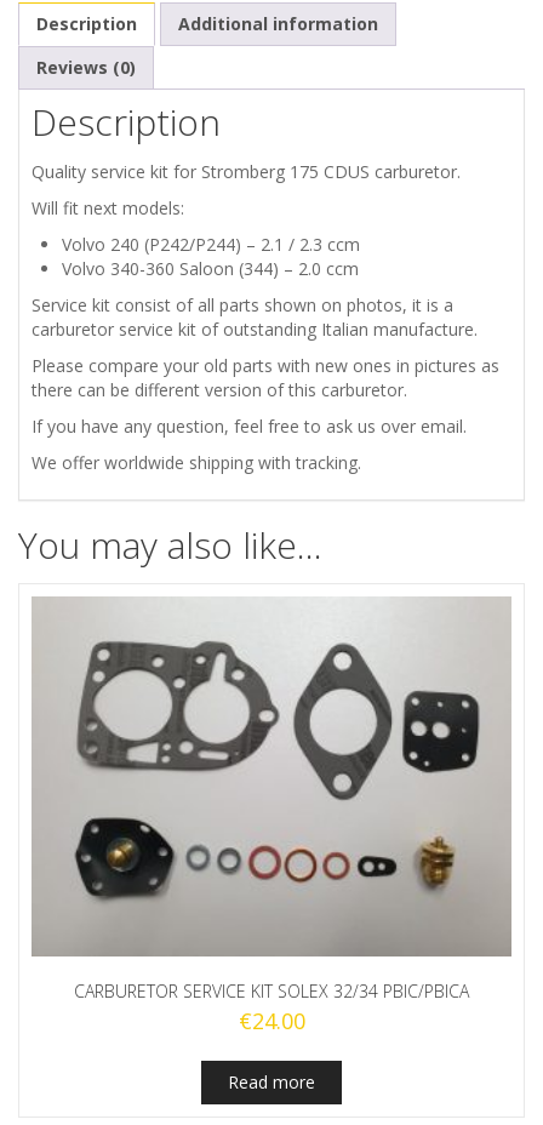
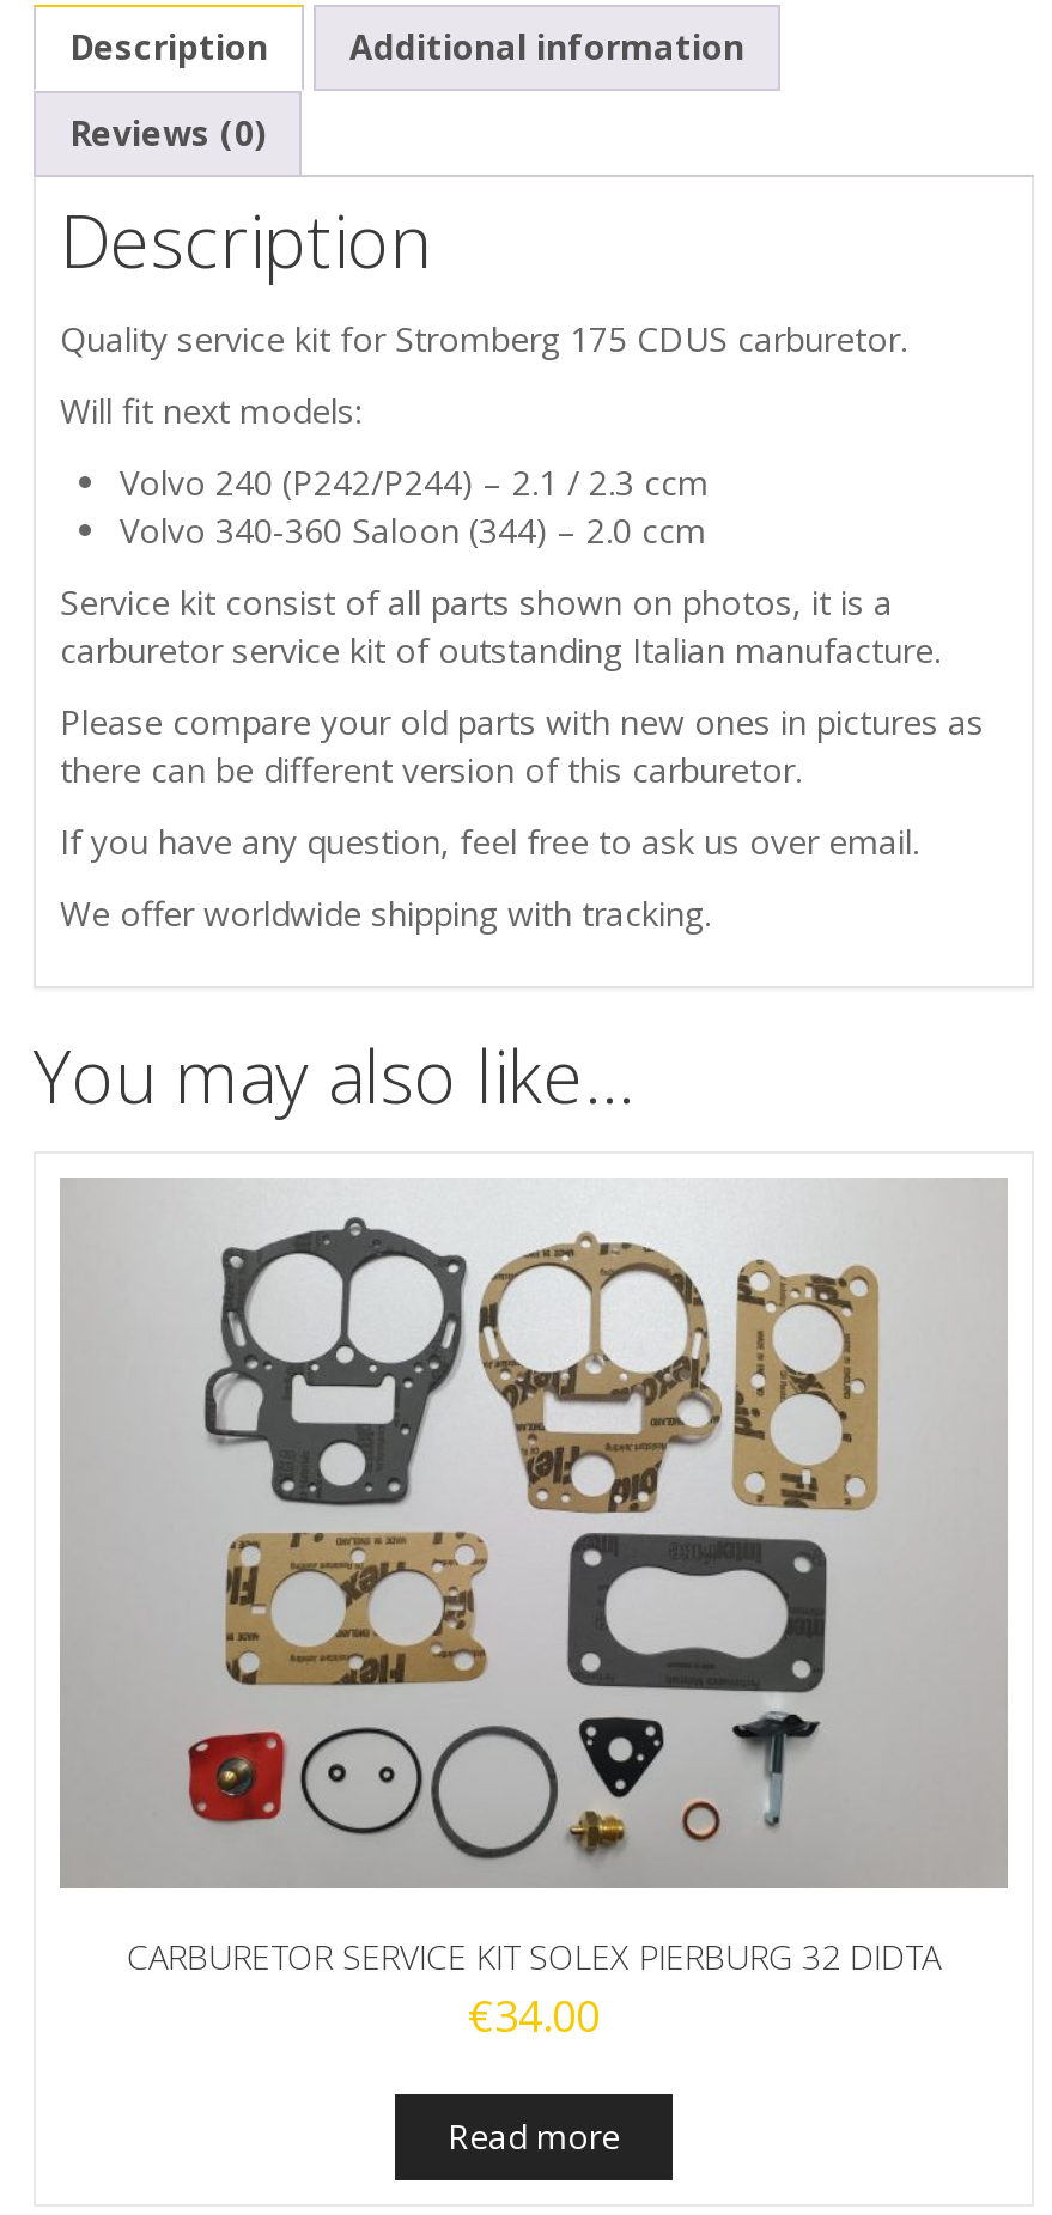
- [image]
- CARBURETOR SERVICE KIT SOLEX 32/34 PBIC/PBICA
- €24.00
+ [image]
+ CARBURETOR SERVICE KIT SOLEX PIERBURG 32 DIDTA
+ €34.00
